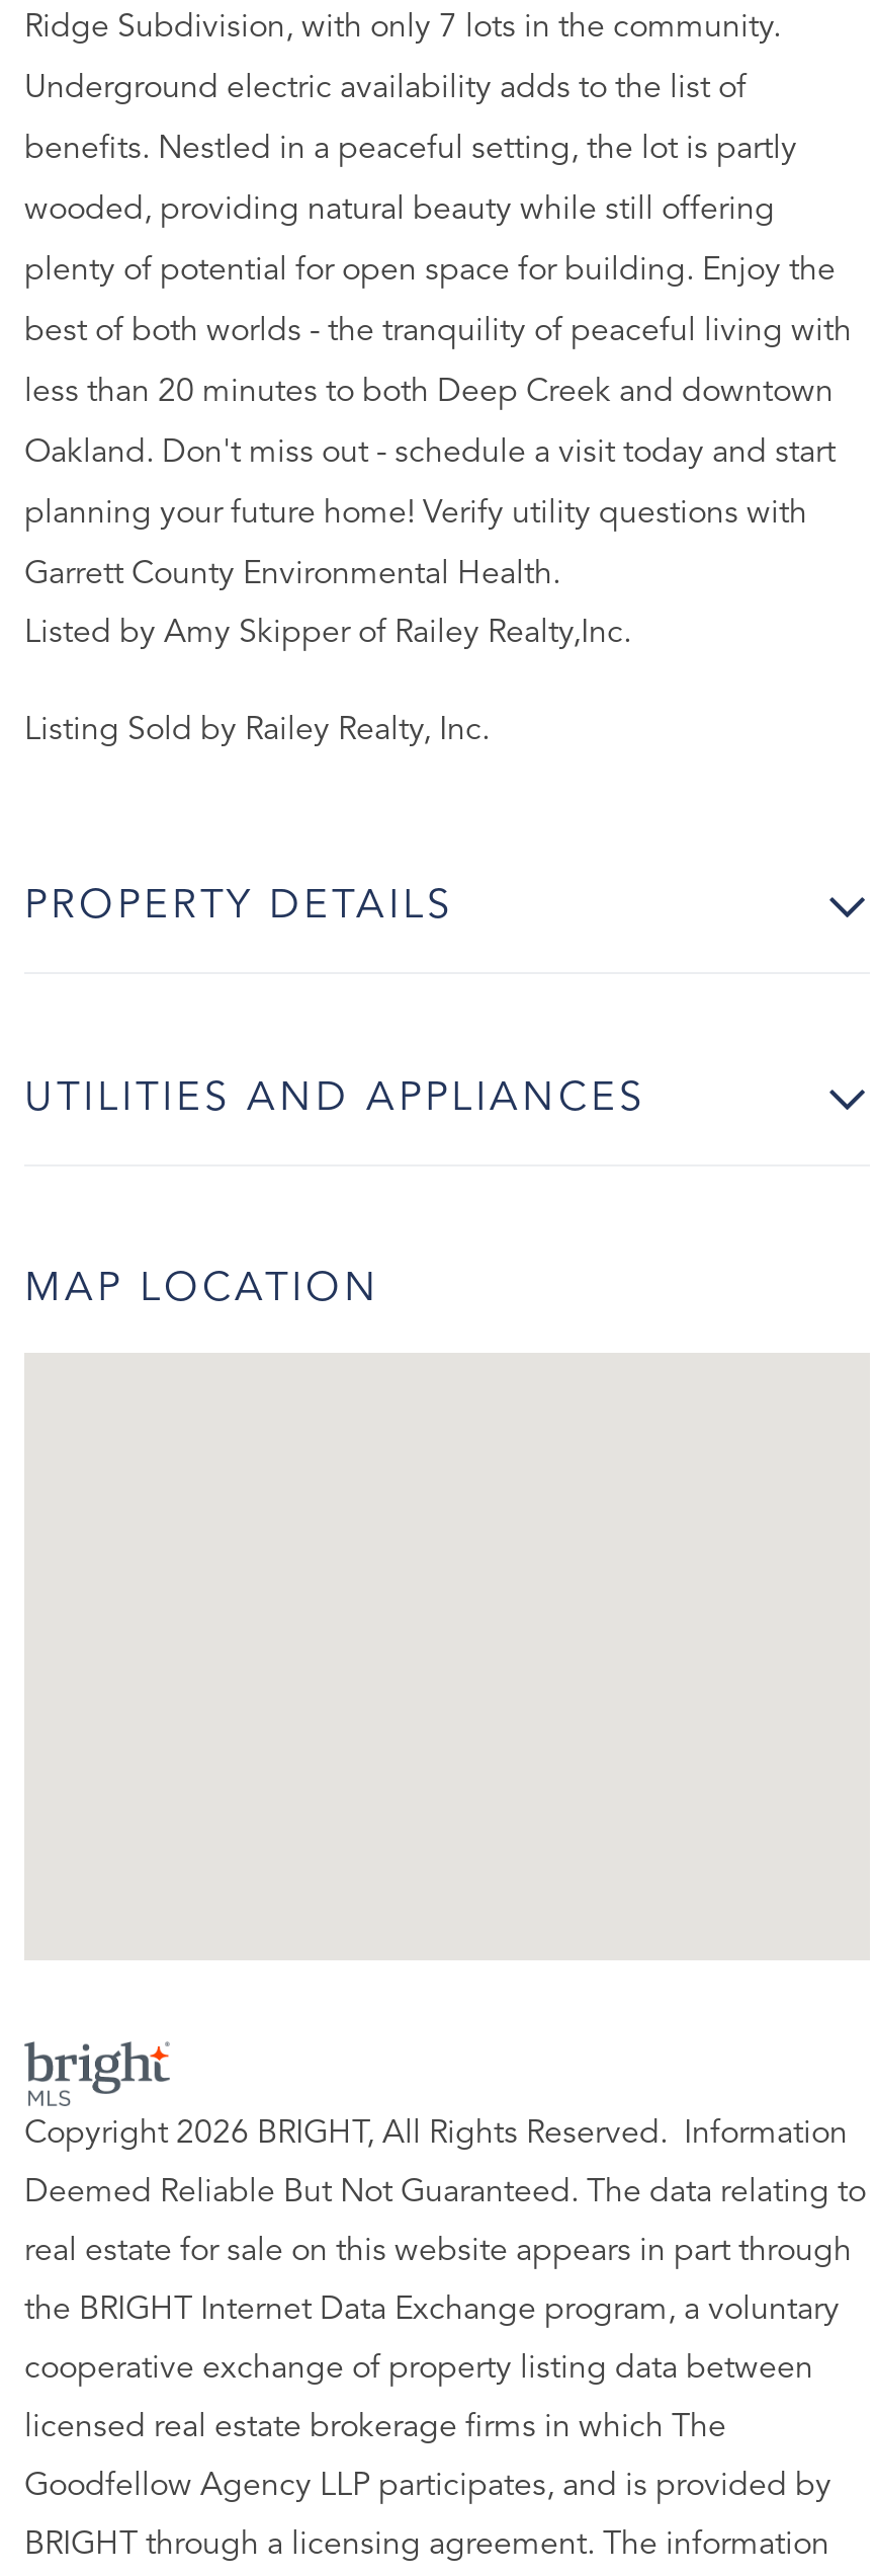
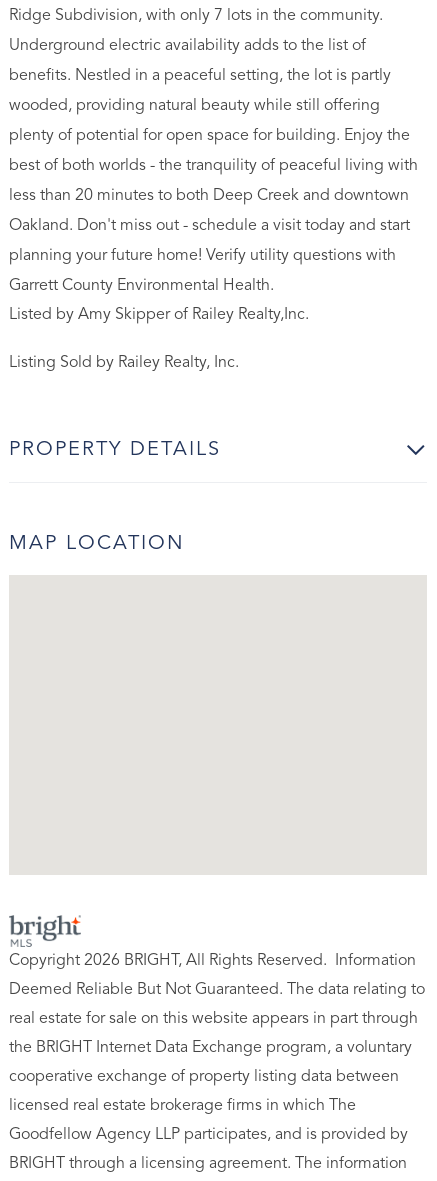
- UTILITIES AND APPLIANCES
